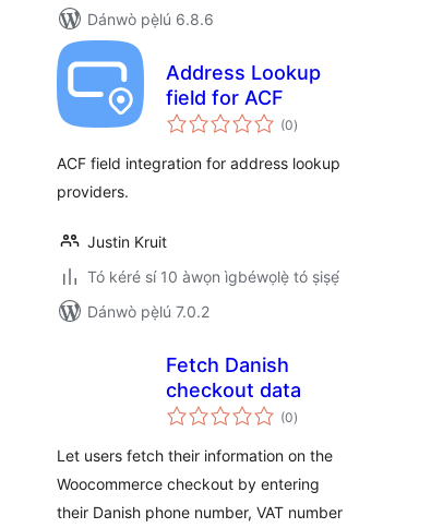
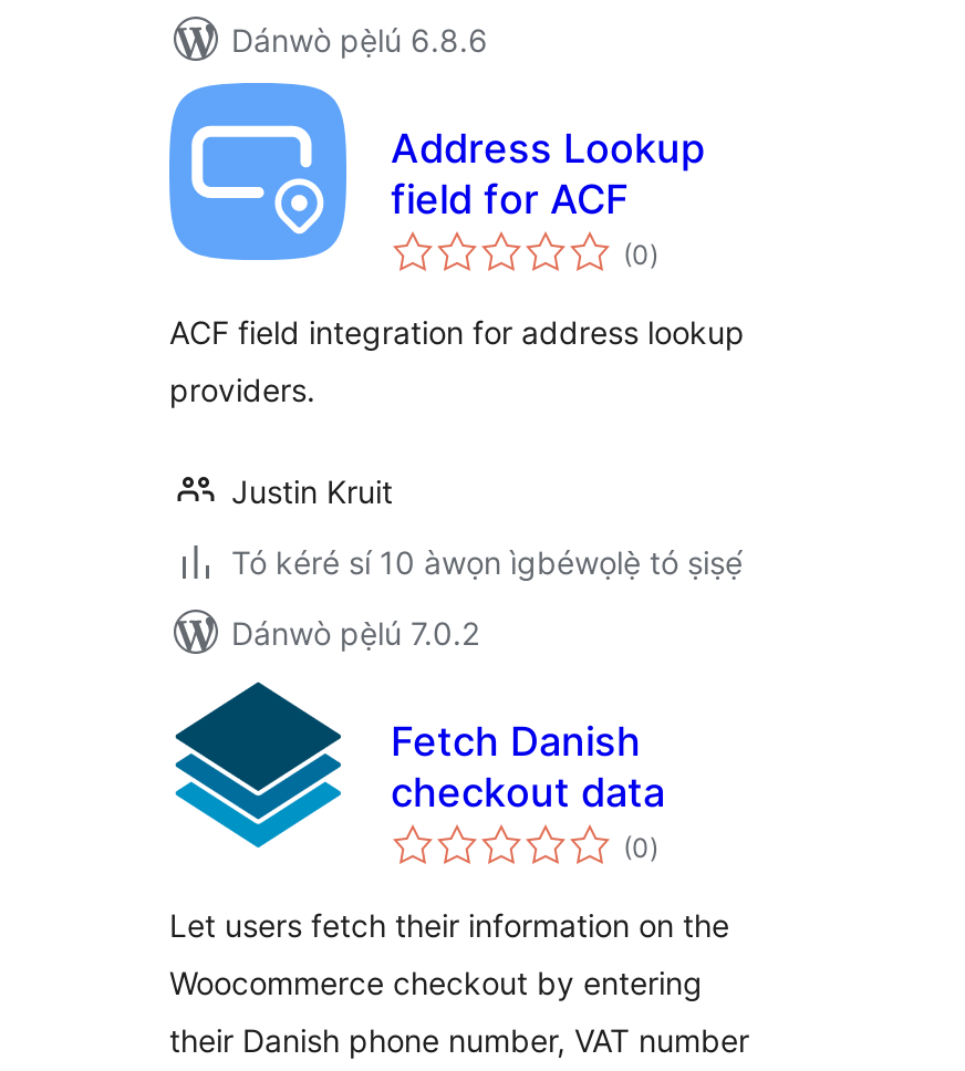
+ [image]
